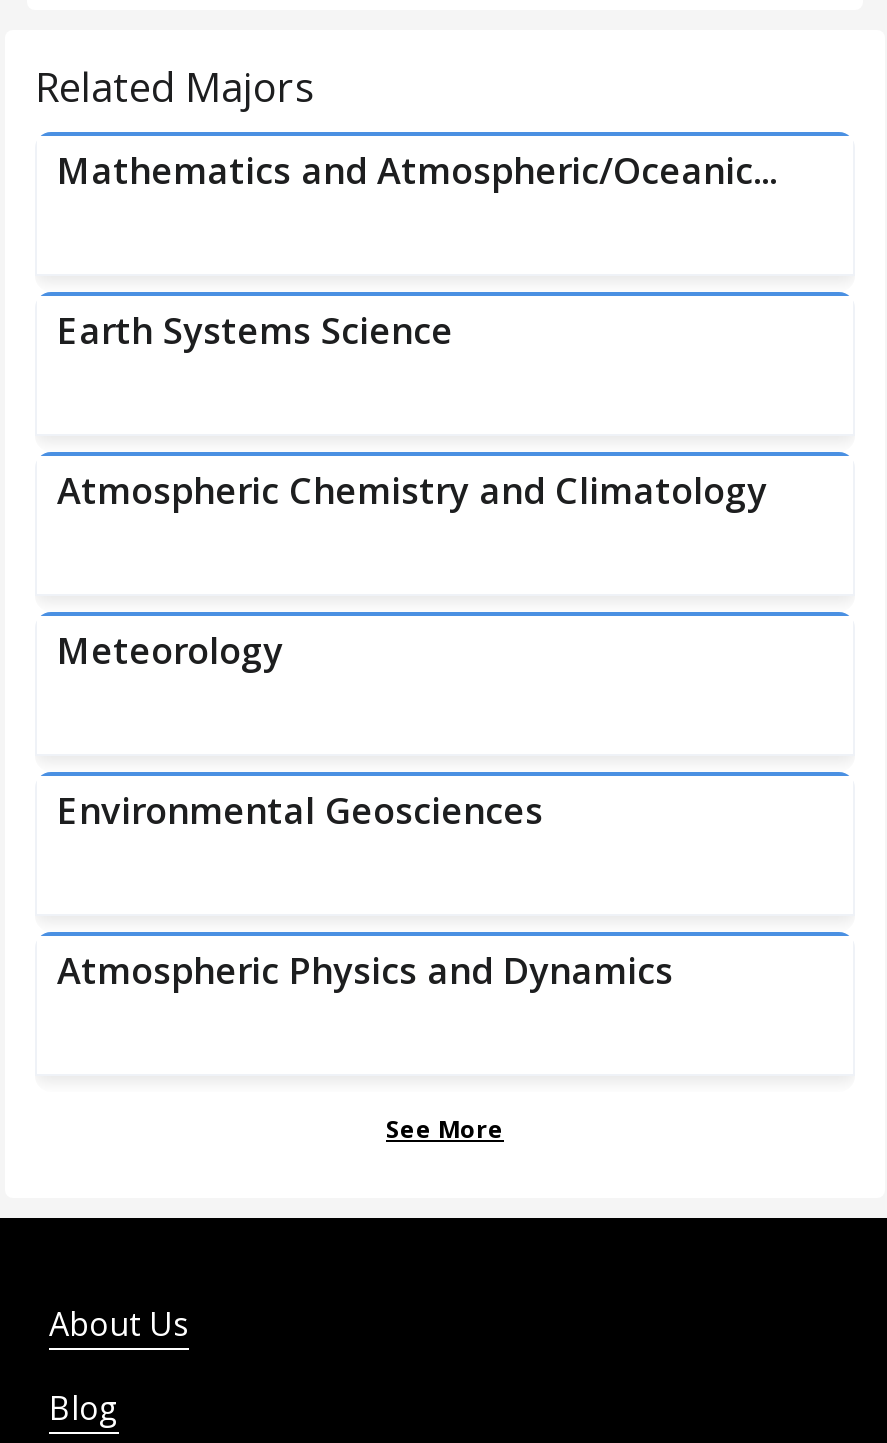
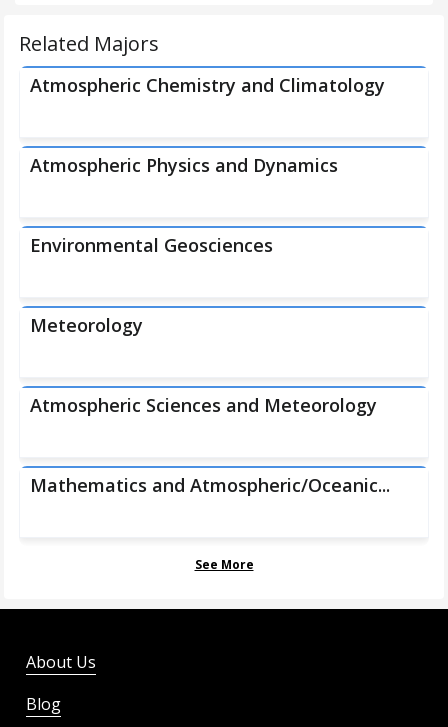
moved down: Mathematics and Atmospheric/Oceanic...

- Earth Systems Science

moved up: Atmospheric Chemistry and Climatology

moved down: Environmental Geosciences | Meteorology

moved up: Atmospheric Physics and Dynamics

+ Atmospheric Sciences and Meteorology
